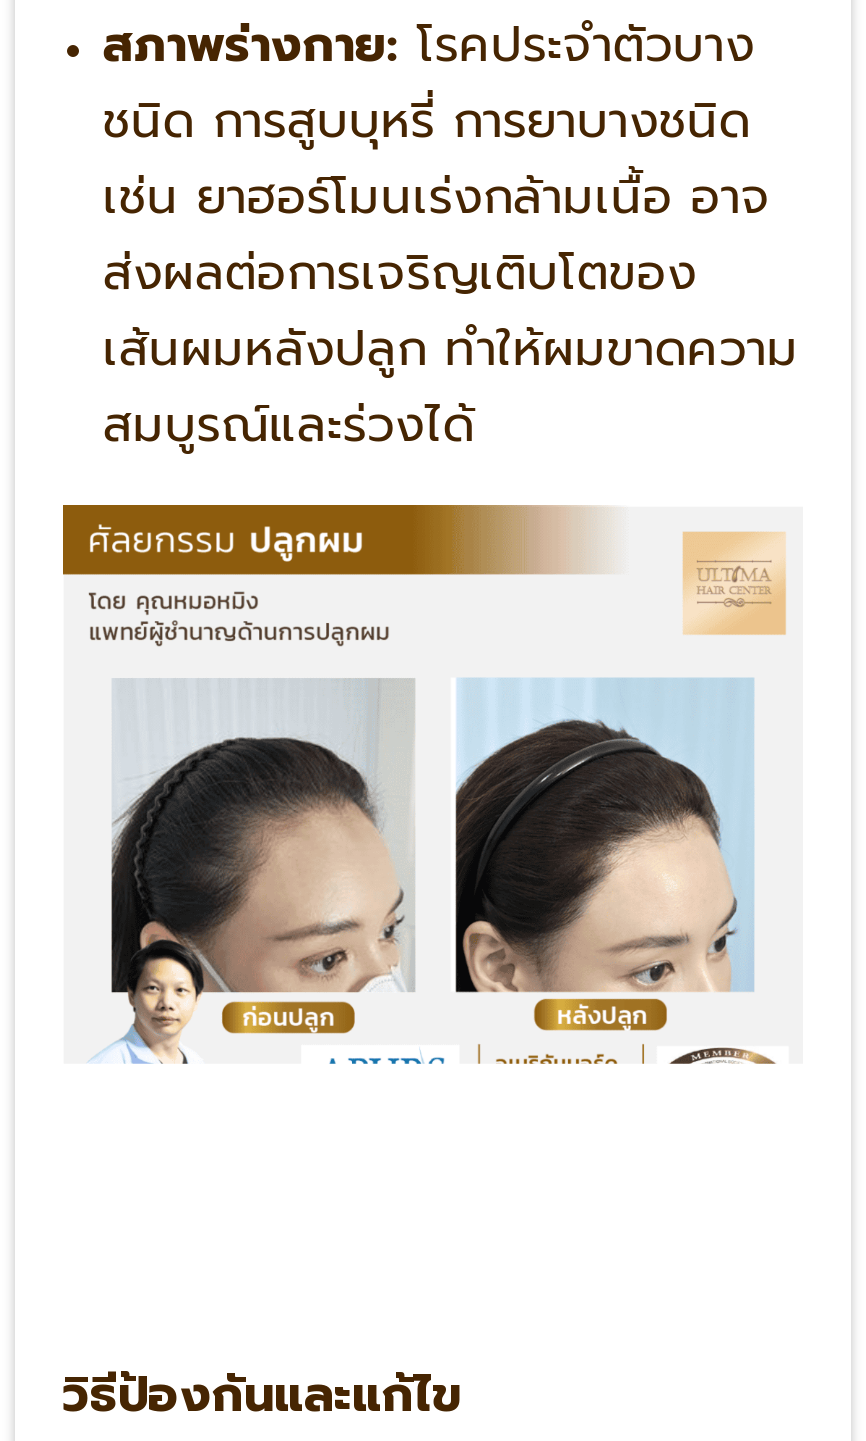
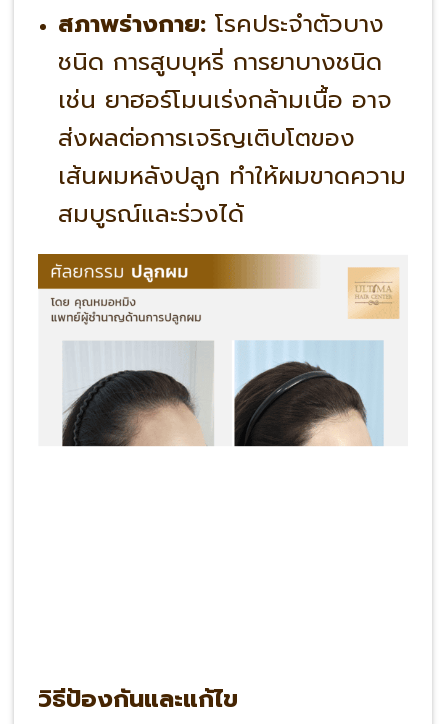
- [image]
